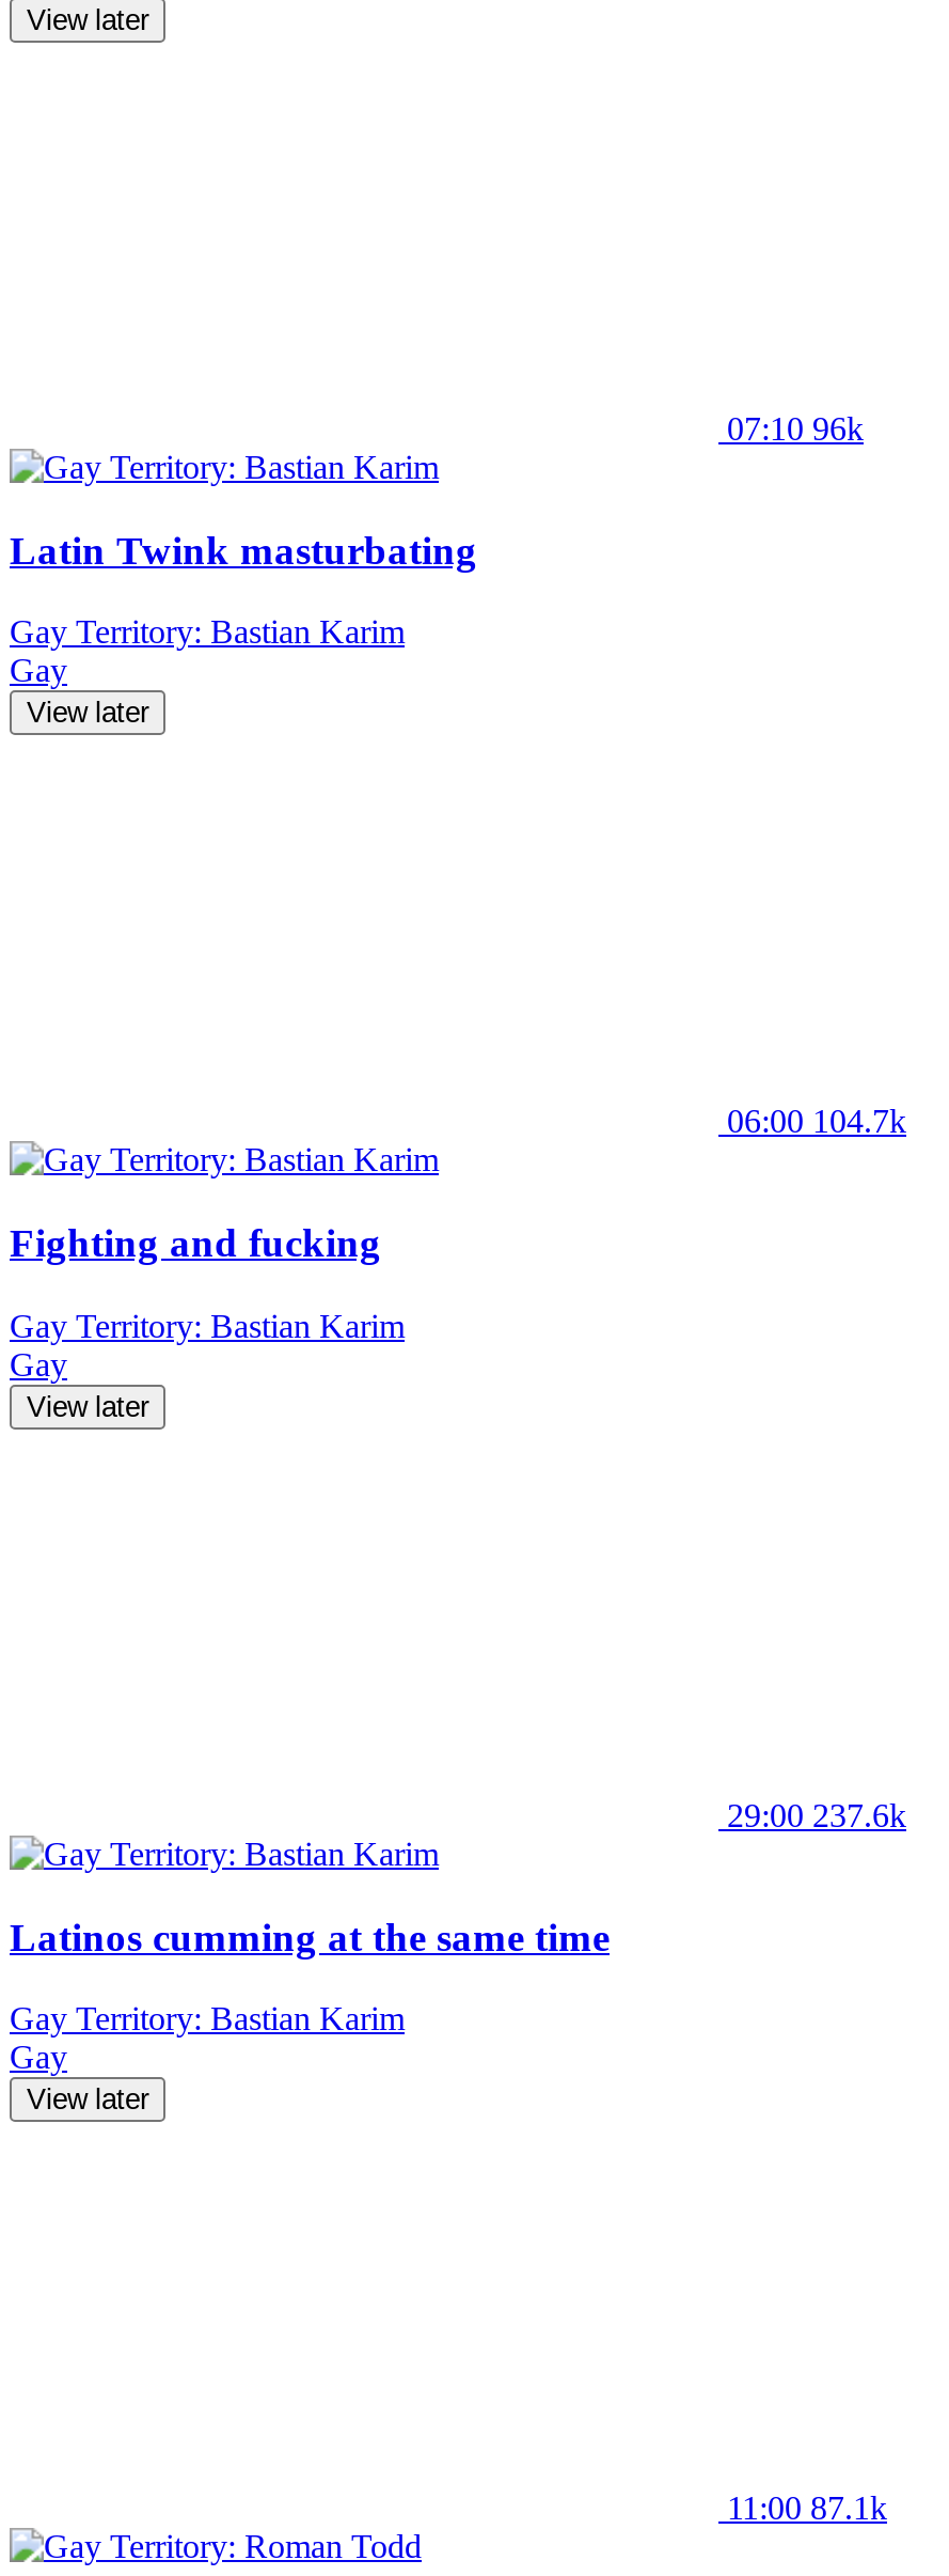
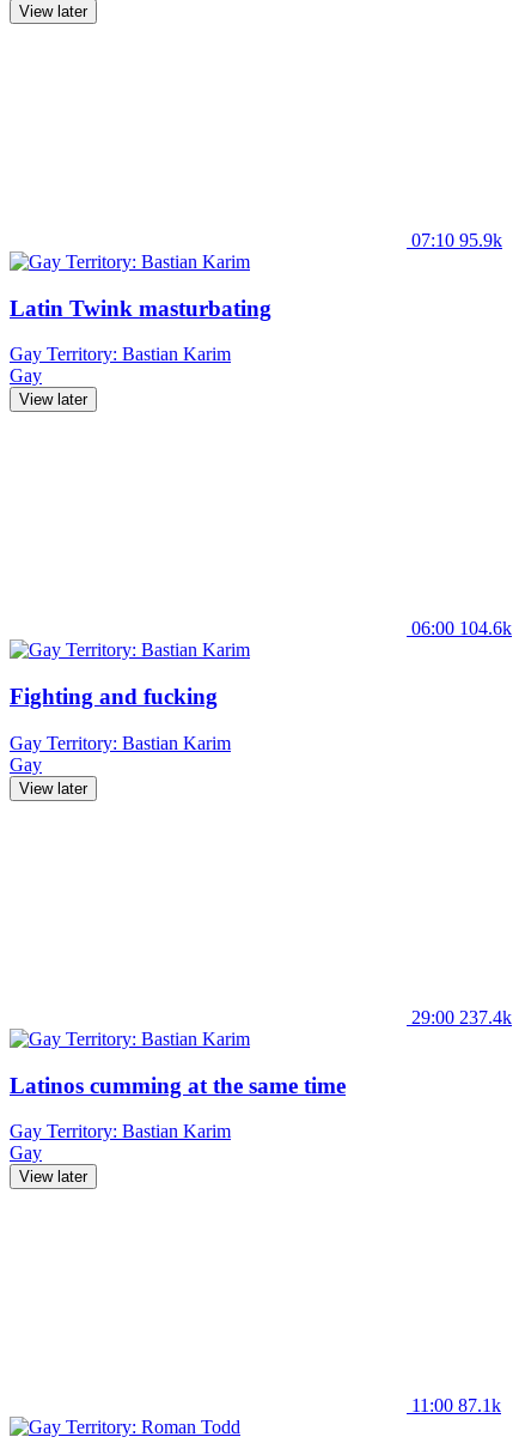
- 07:10 96k
+ 07:10 95.9k

- 06:00 104.7k
+ 06:00 104.6k

- 29:00 237.6k
+ 29:00 237.4k
